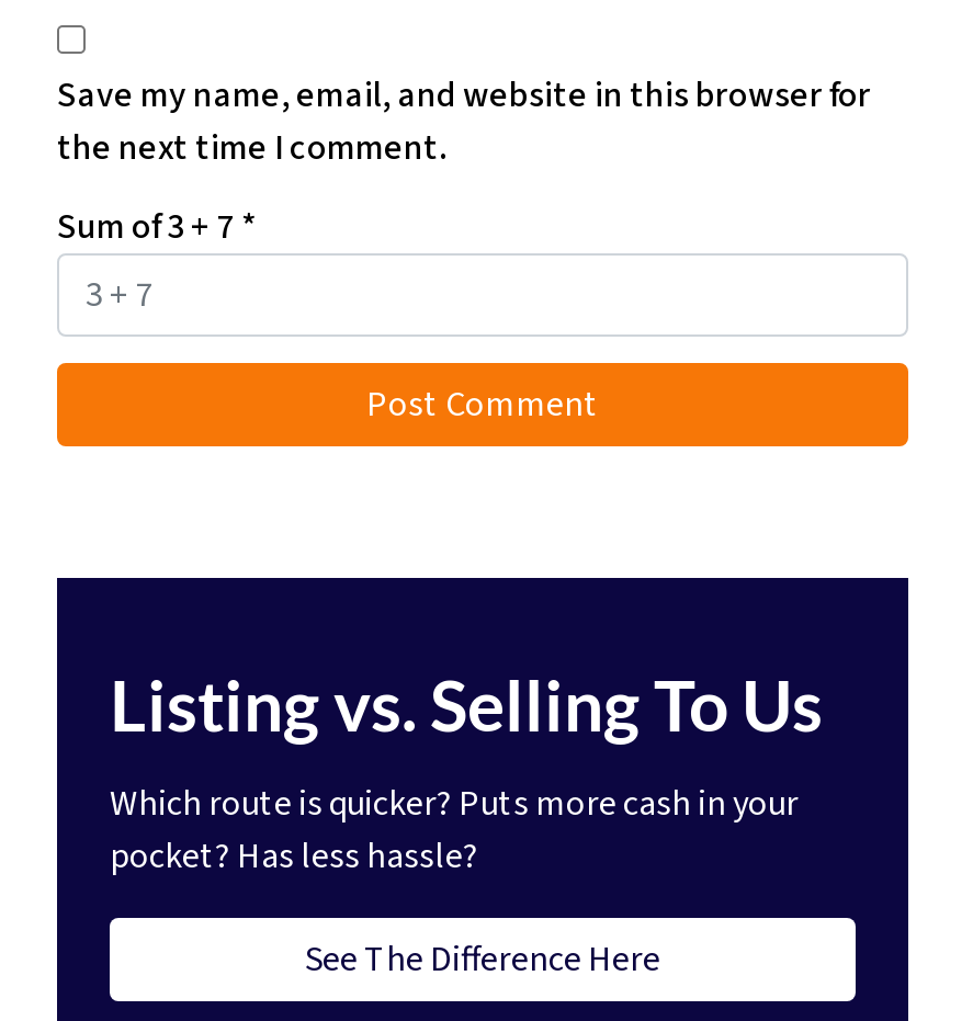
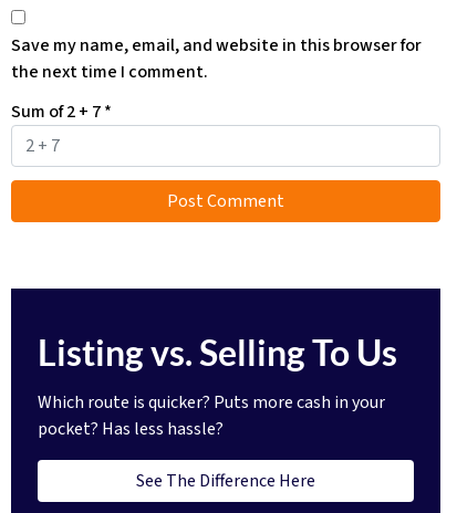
- Sum of 3 + 7 *
+ Sum of 2 + 7 *
